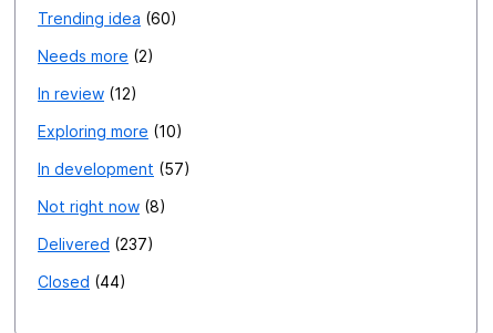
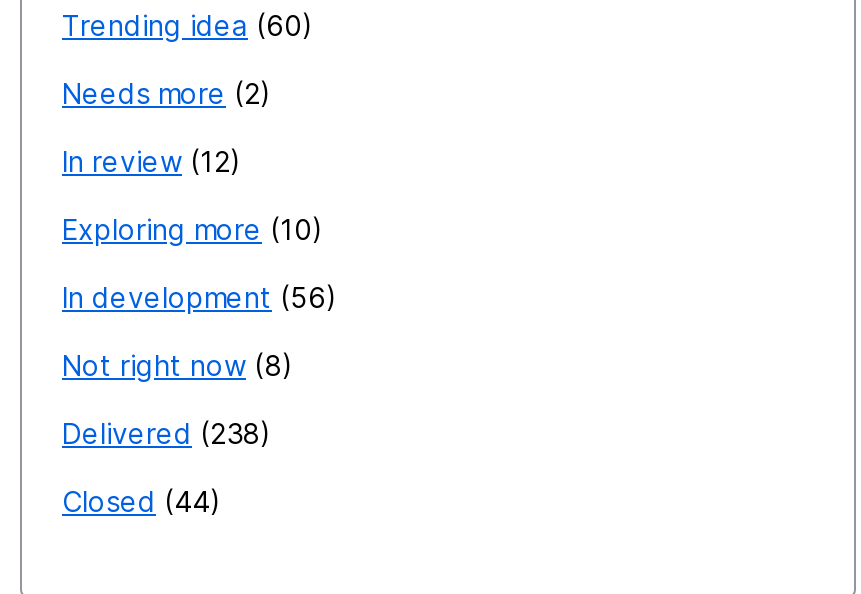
- In development 57
+ In development 56

- Delivered 237
+ Delivered 238
